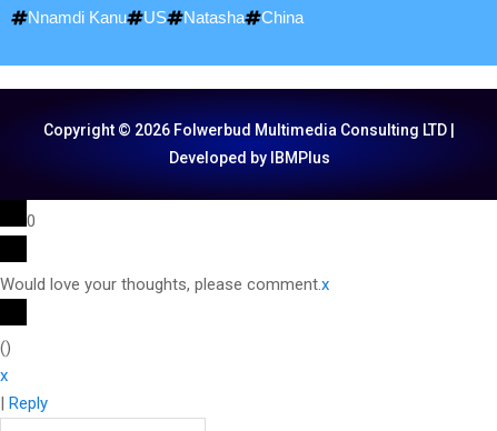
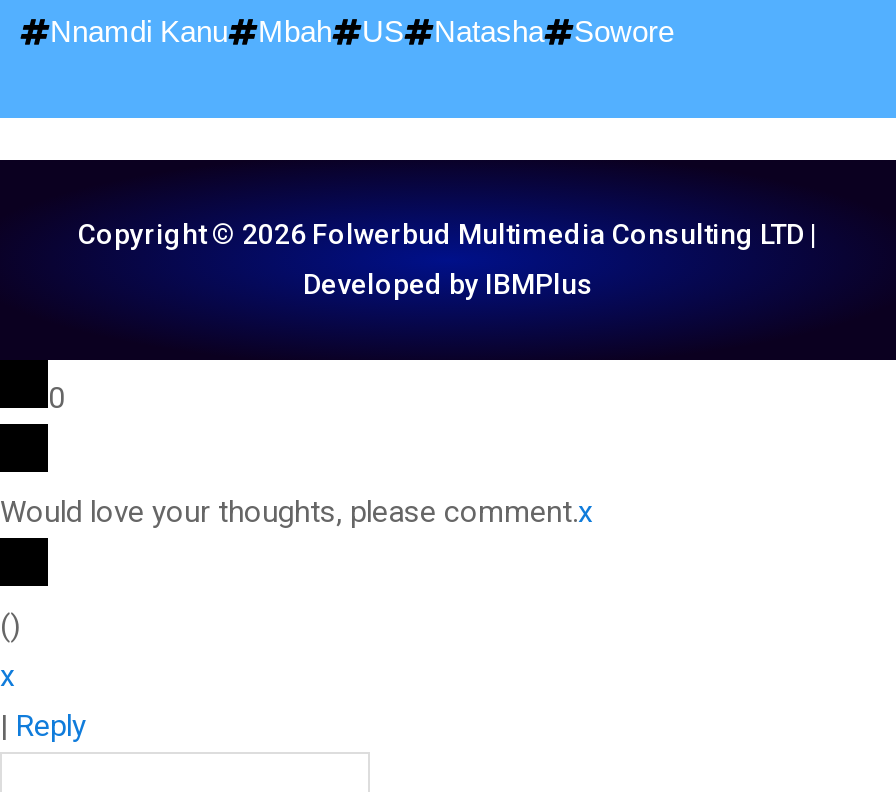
- China
+ Sowore

+ Mbah
